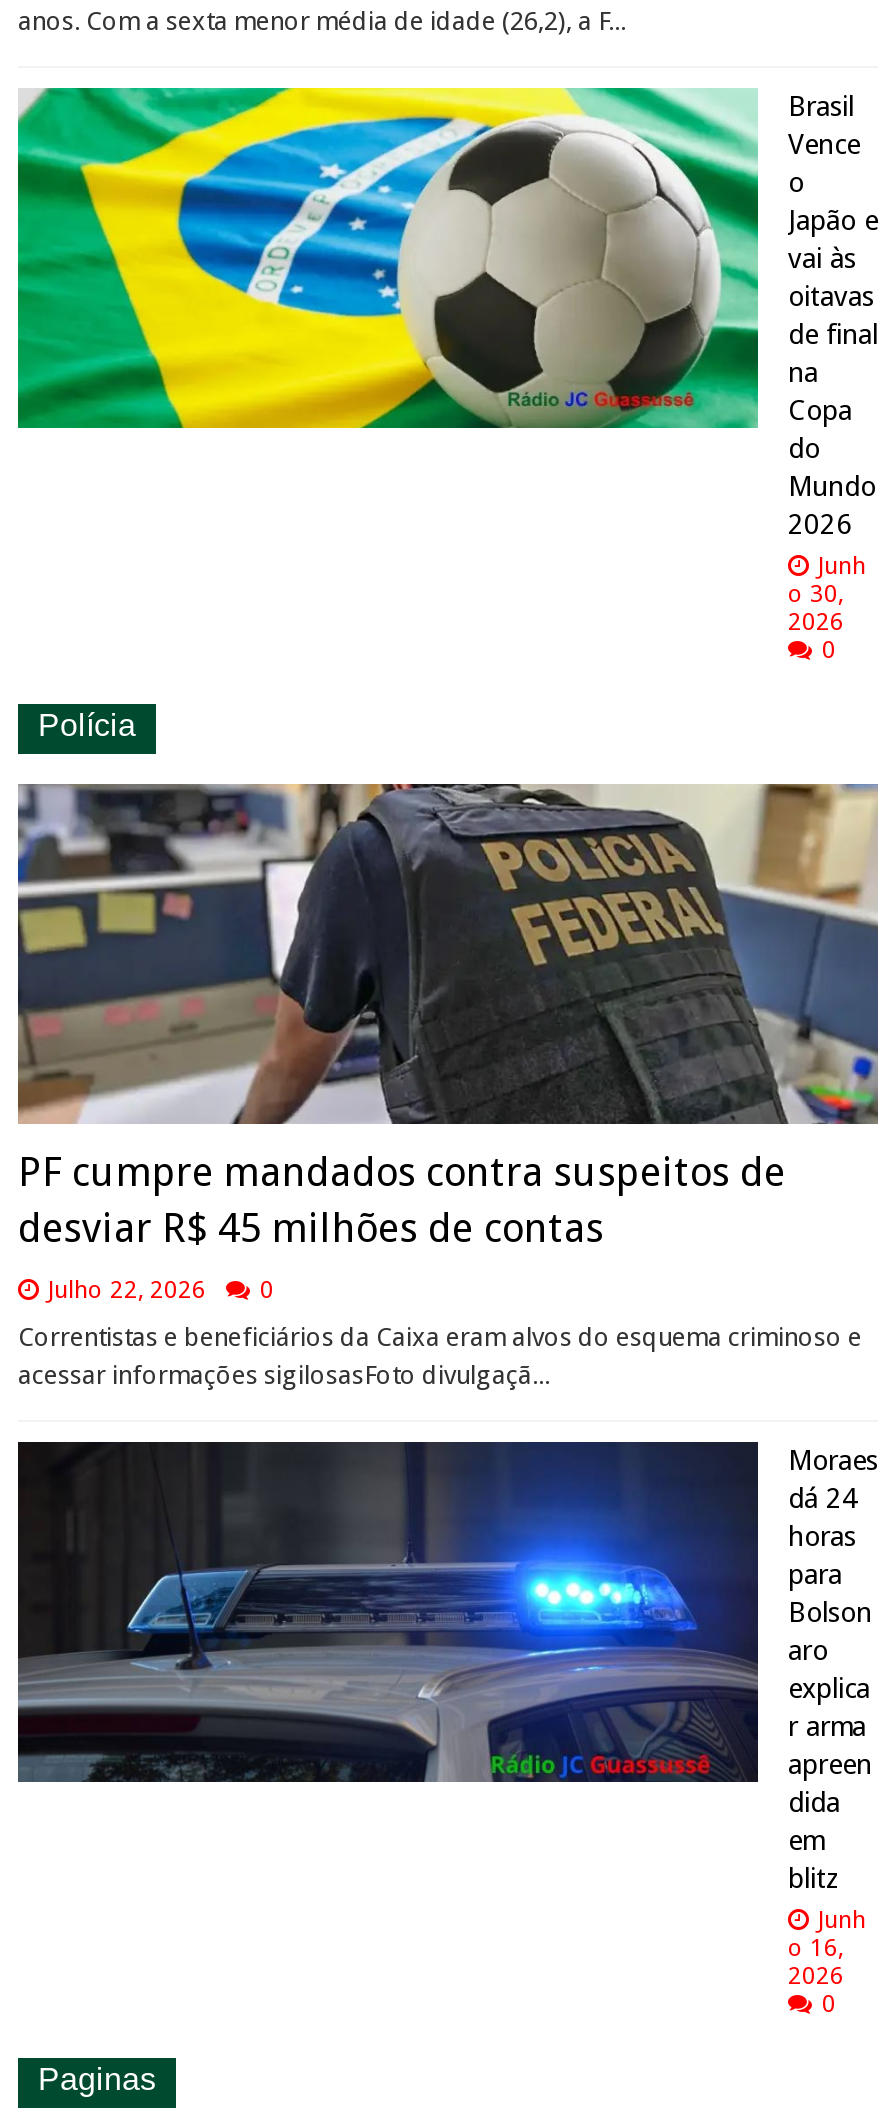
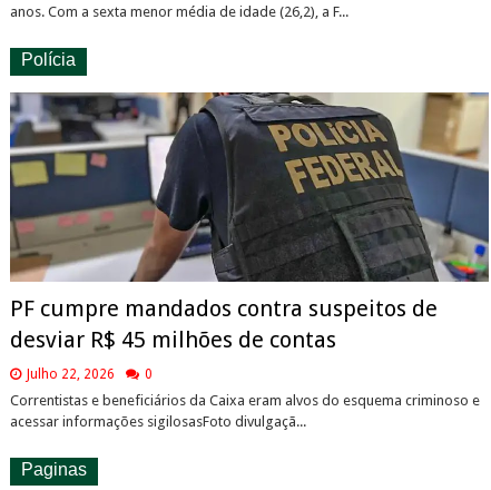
- [image]
- Brasil
- Vence
- o
- Japão e
- vai às
- oitavas
- de final
- na
- Copa
- do
- Mundo
- 2026
- Junh
- o 30,
- 2026
- 0

- [image]
- Moraes
- dá 24
- horas
- para
- Bolson
- aro
- explica
- r arma
- apreen
- dida
- em
- blitz
- Junh
- o 16,
- 2026
- 0
